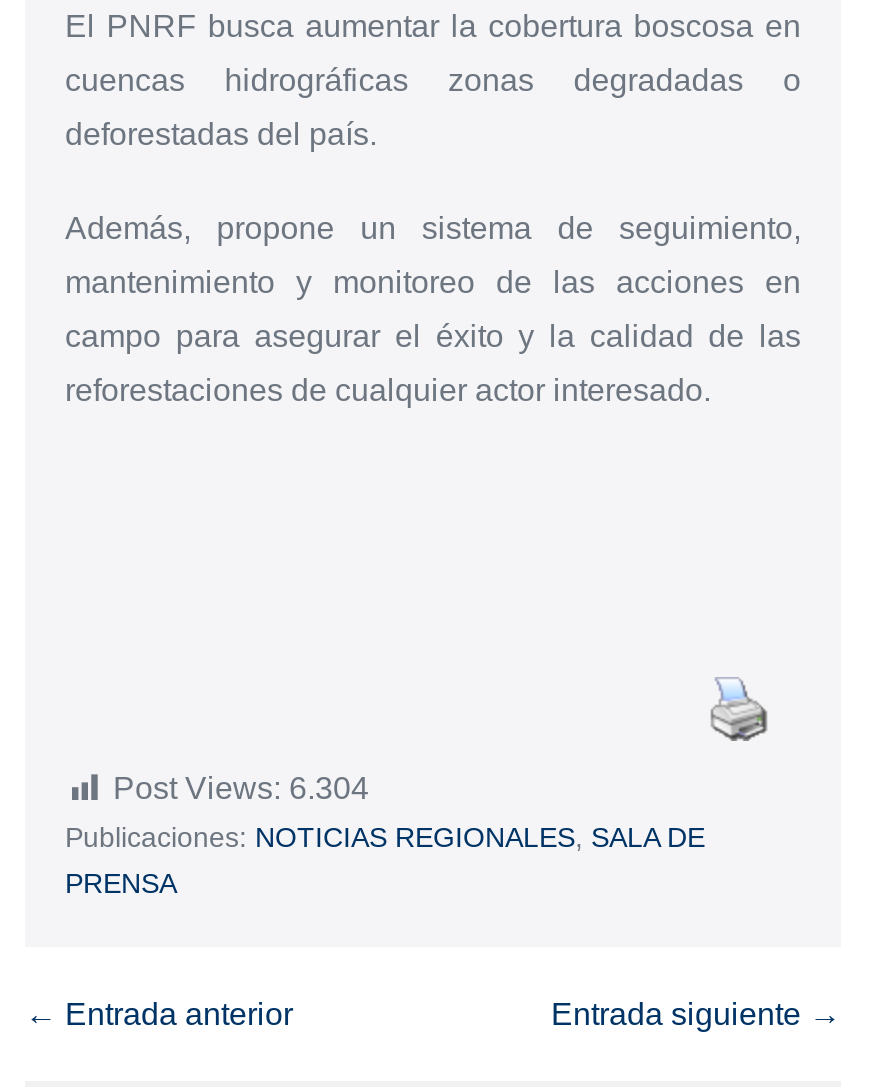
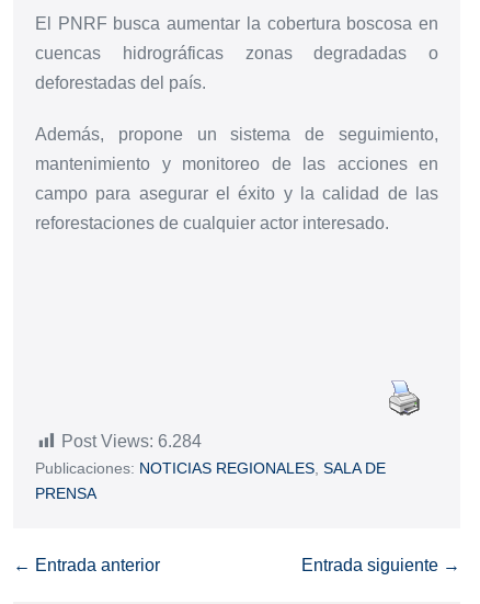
- Post Views: 6.304
+ Post Views: 6.284
